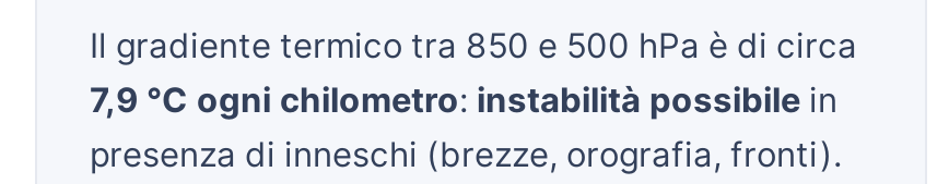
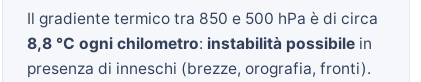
- 7,9 °C ogni chilometro: instabilità possibile in
+ 8,8 °C ogni chilometro: instabilità possibile in
